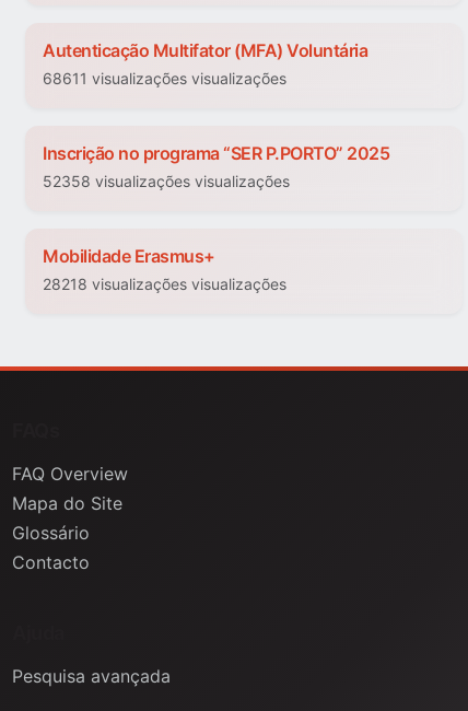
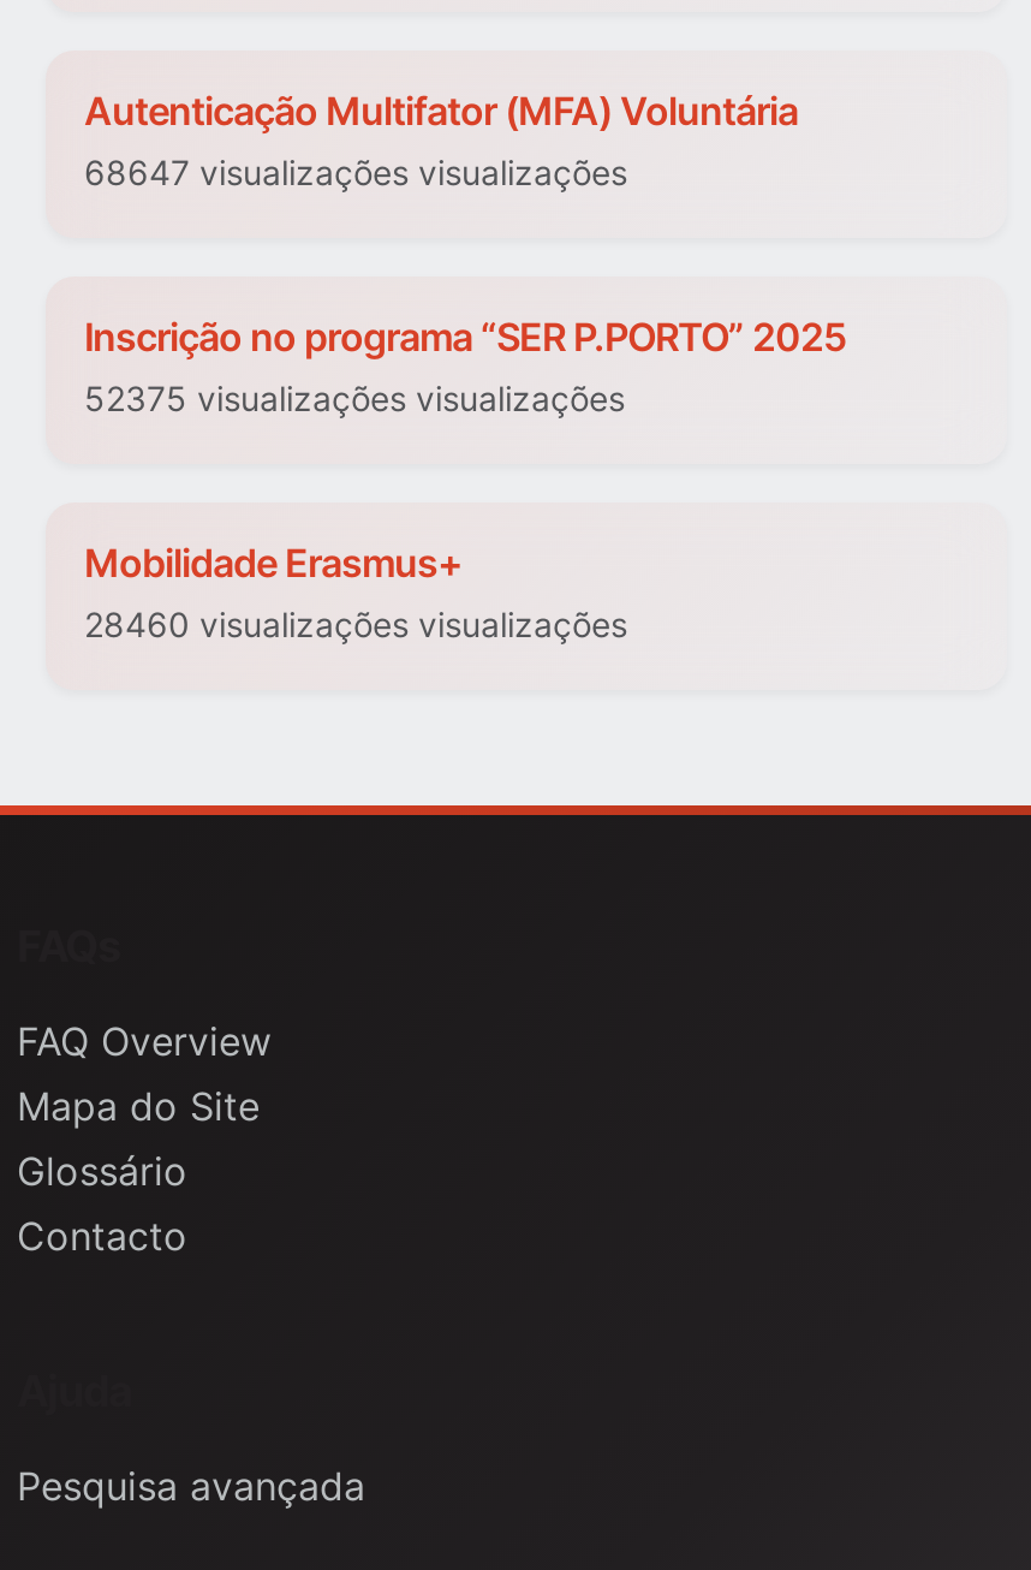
- 68611 visualizações visualizações
+ 68647 visualizações visualizações

- 52358 visualizações visualizações
+ 52375 visualizações visualizações

- 28218 visualizações visualizações
+ 28460 visualizações visualizações
